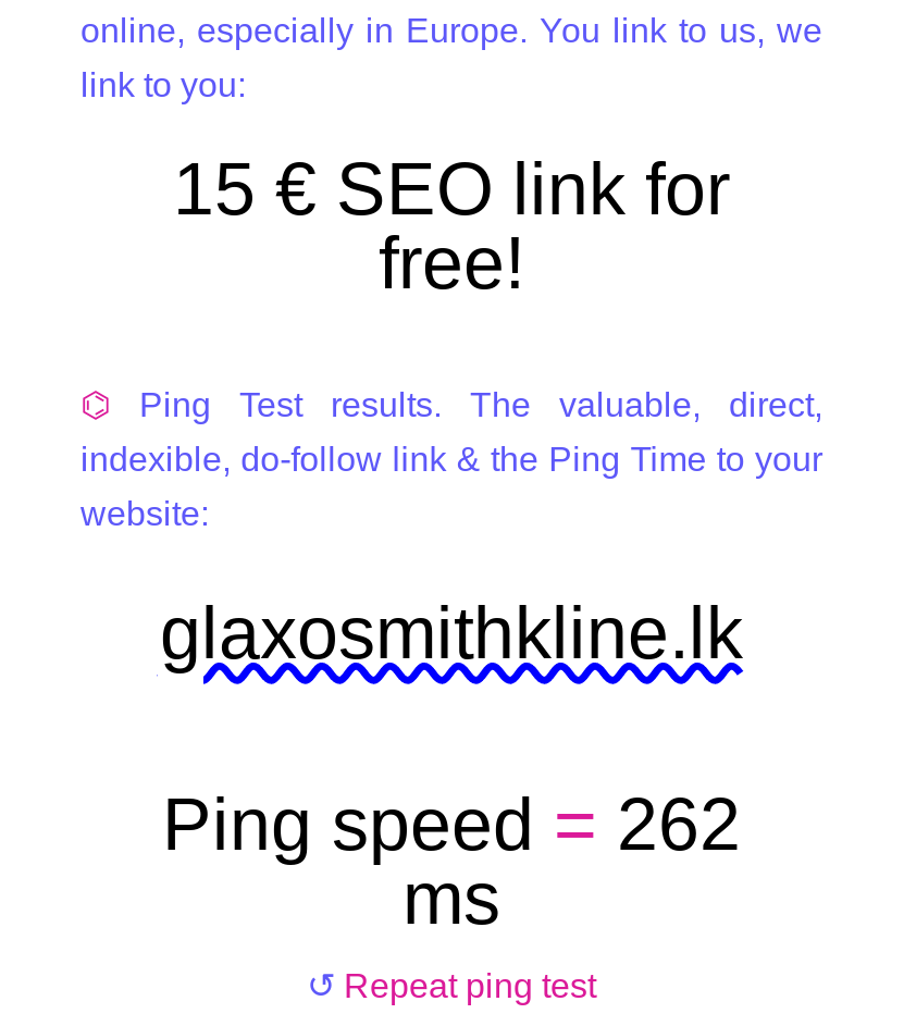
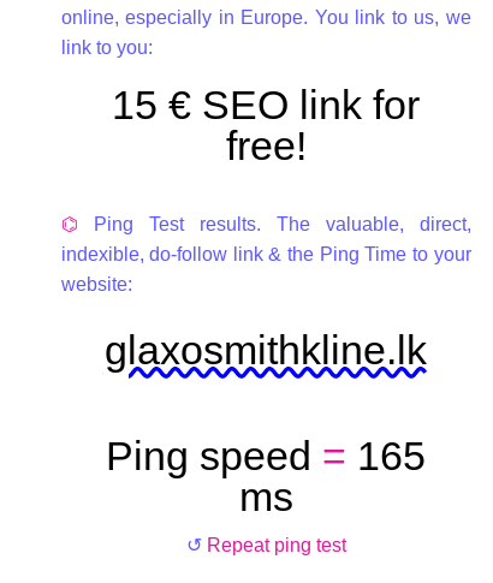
- Ping speed = 262
+ Ping speed = 165
